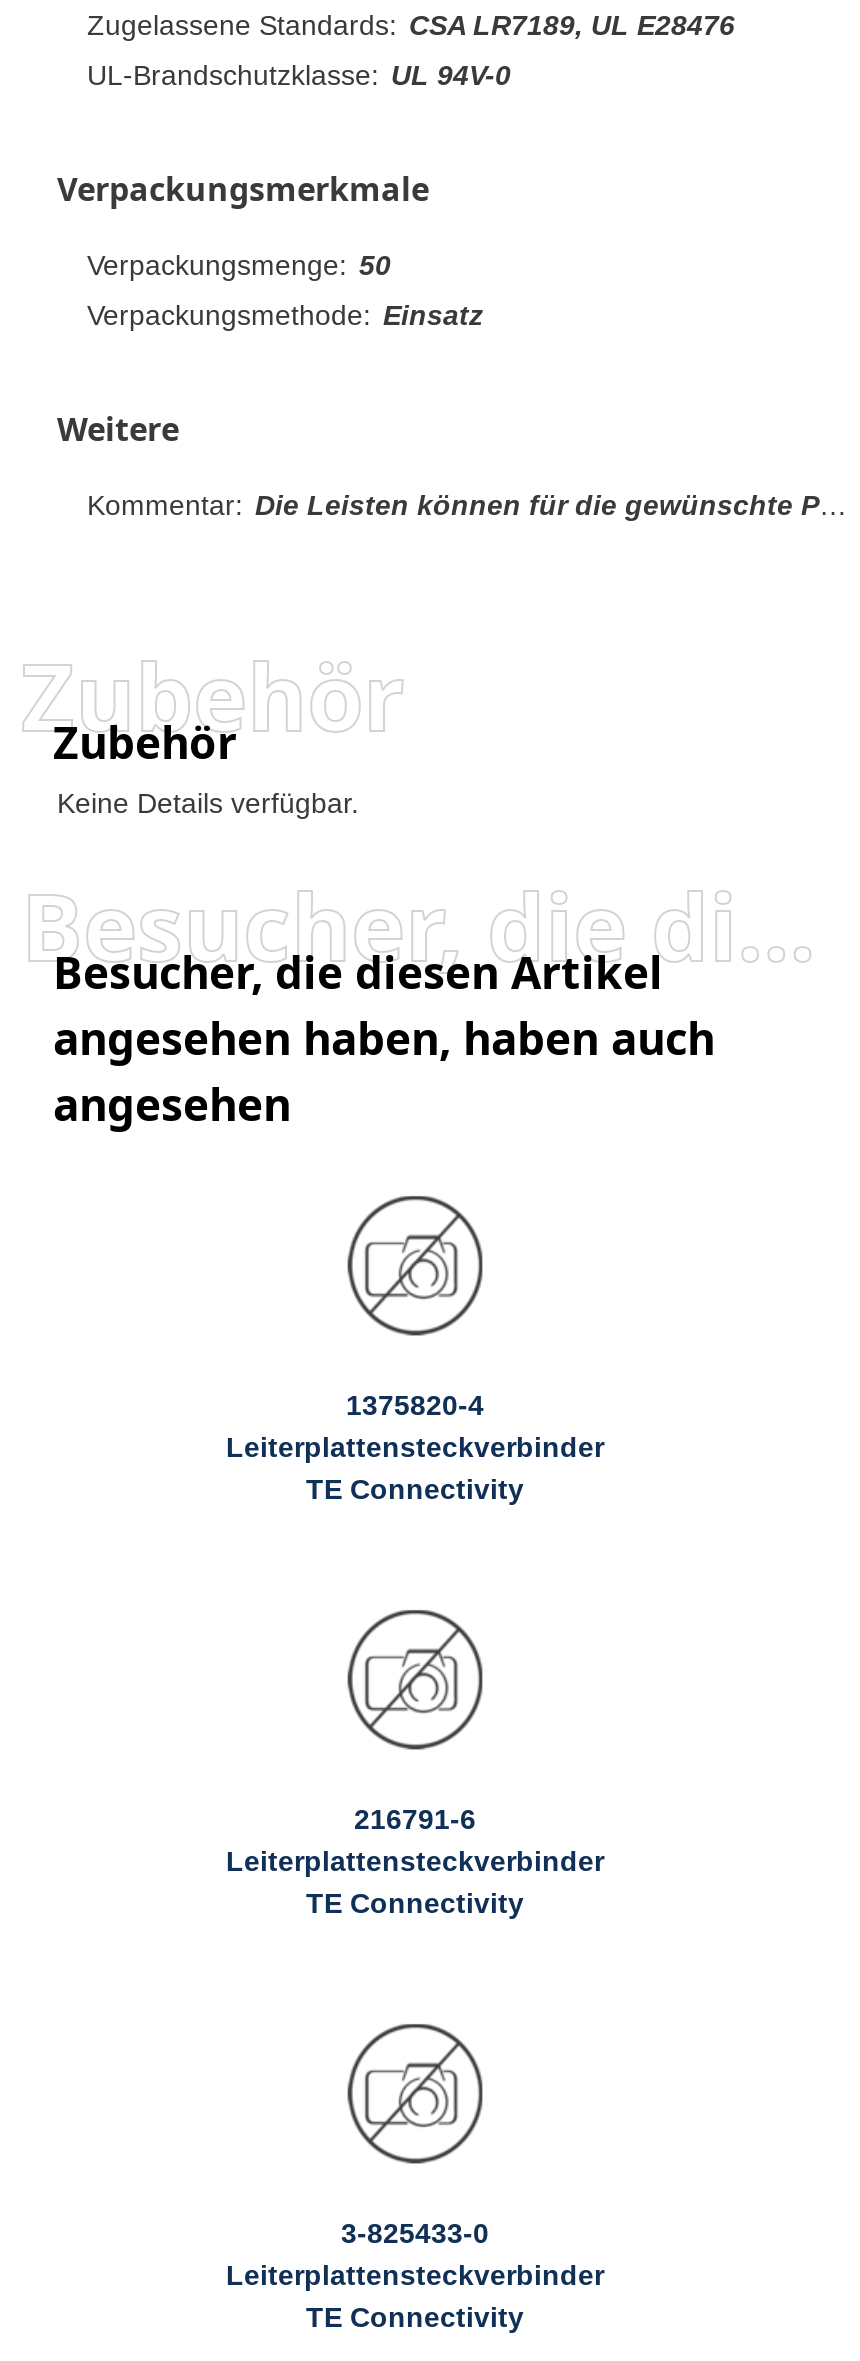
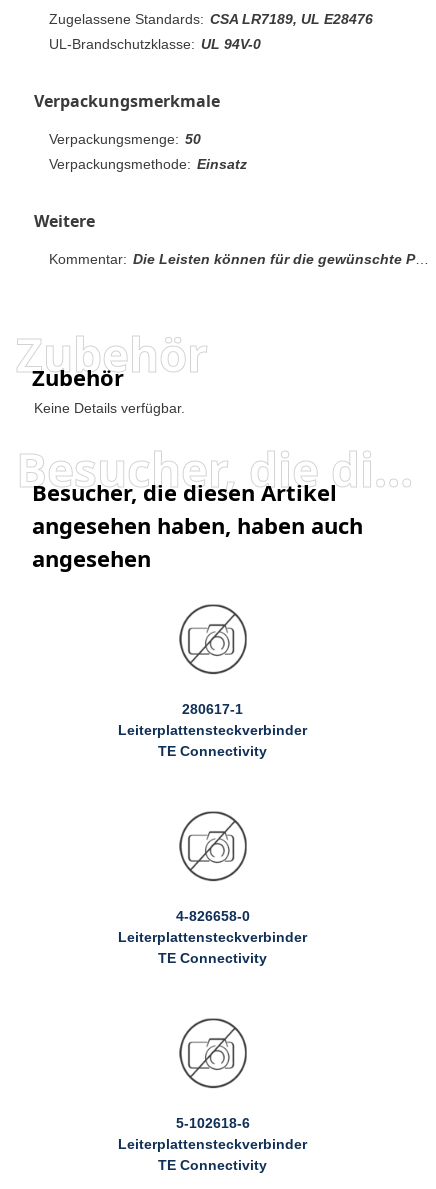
- 1375820-4
+ 280617-1

- 216791-6
+ 4-826658-0

- 3-825433-0
+ 5-102618-6
